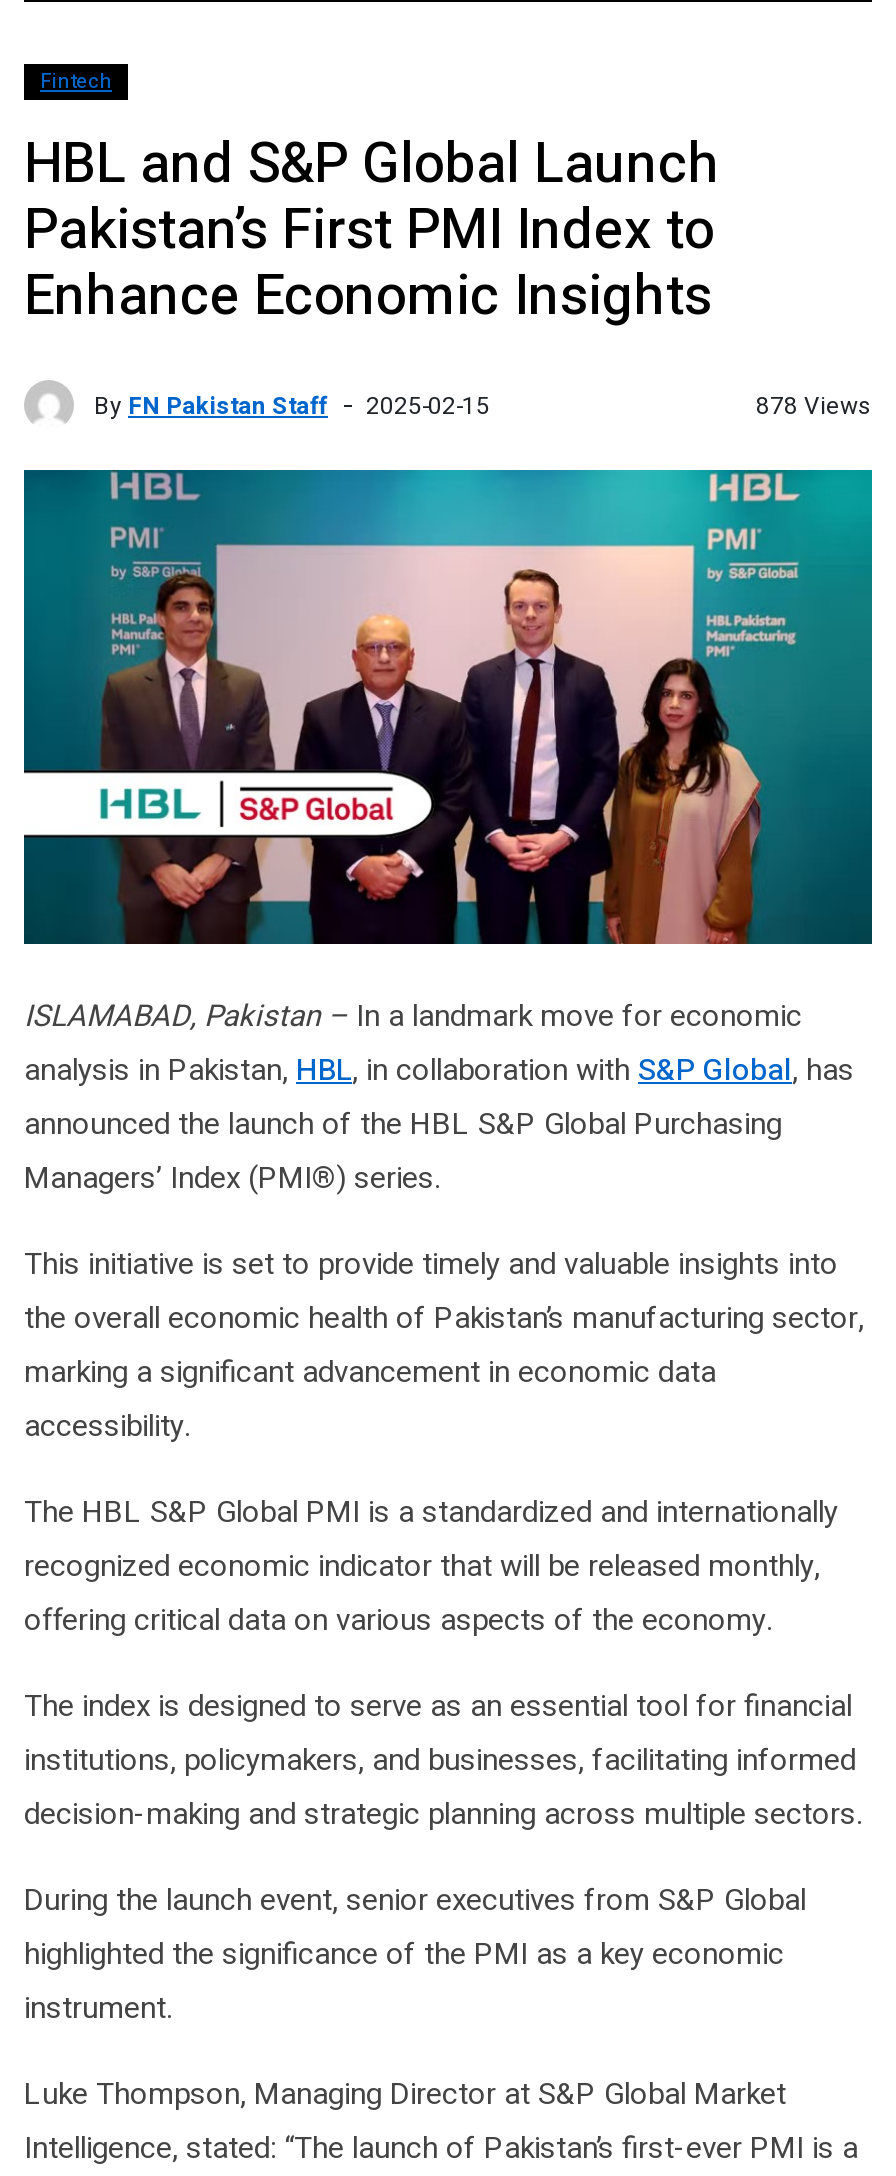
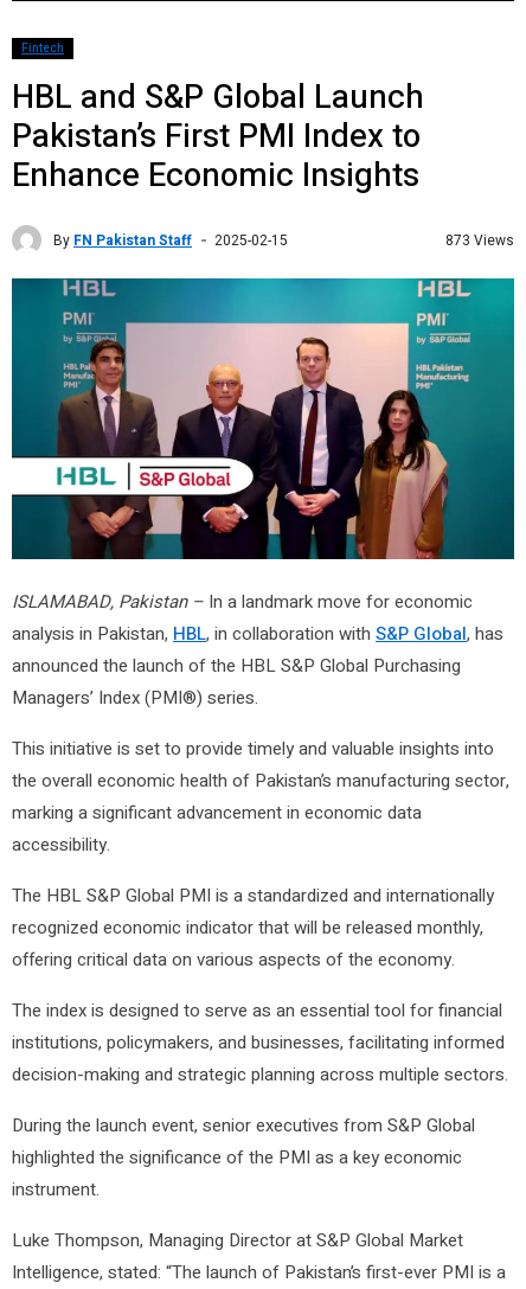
- 878 Views
+ 873 Views
